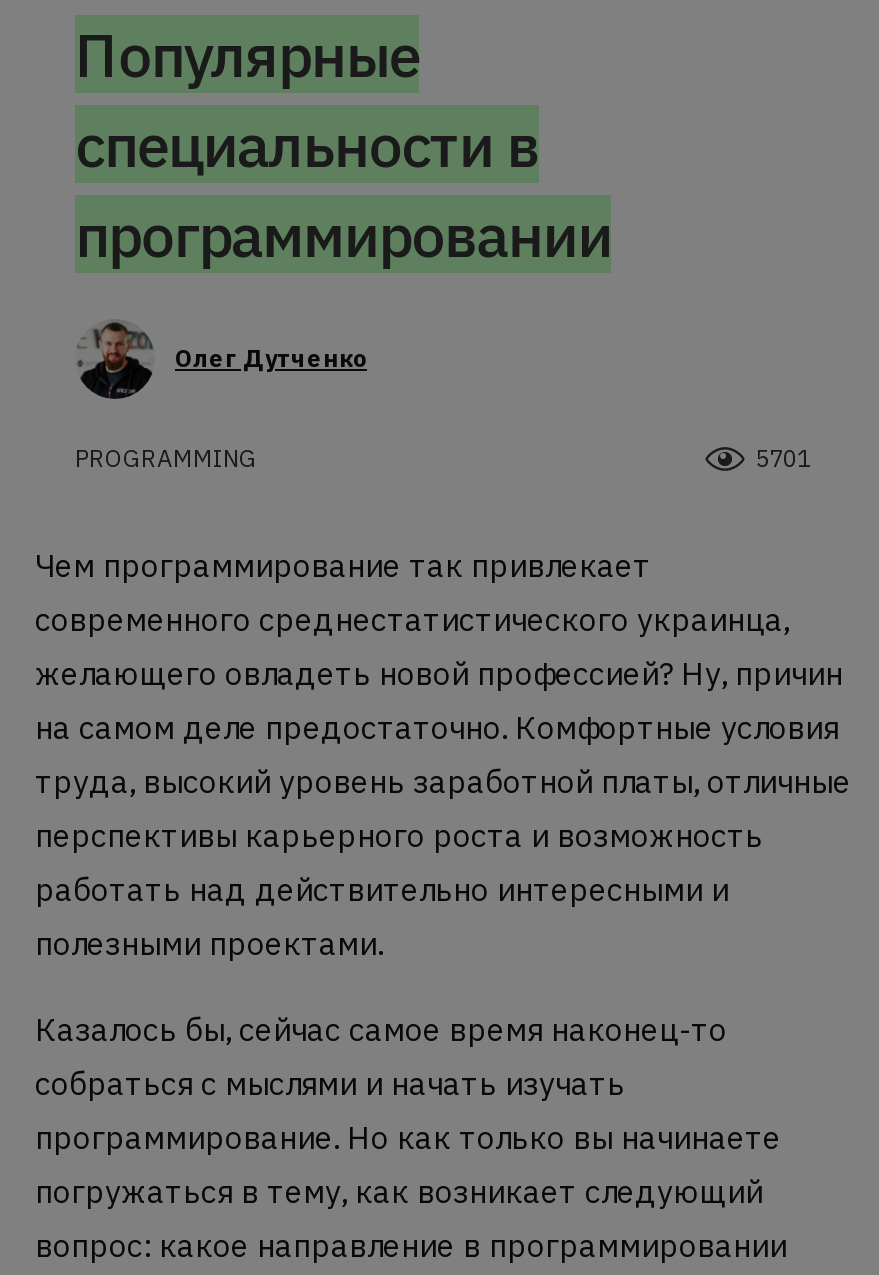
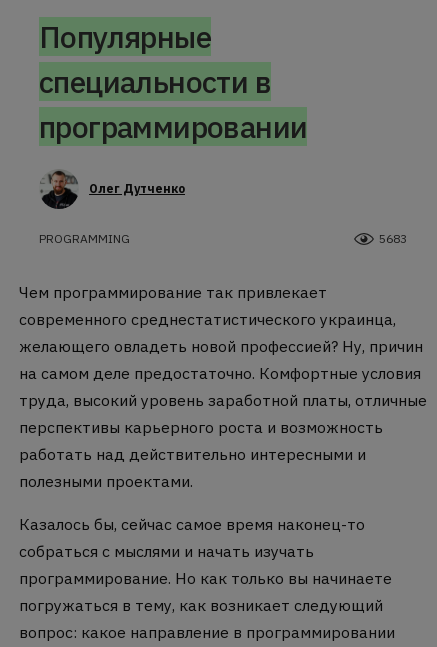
- 5701
+ 5683
